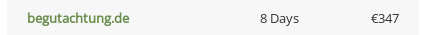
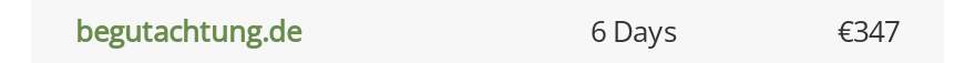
- 8 Days
+ 6 Days
